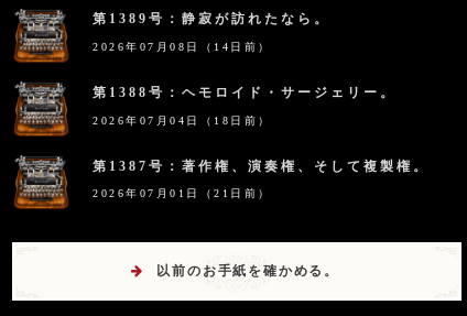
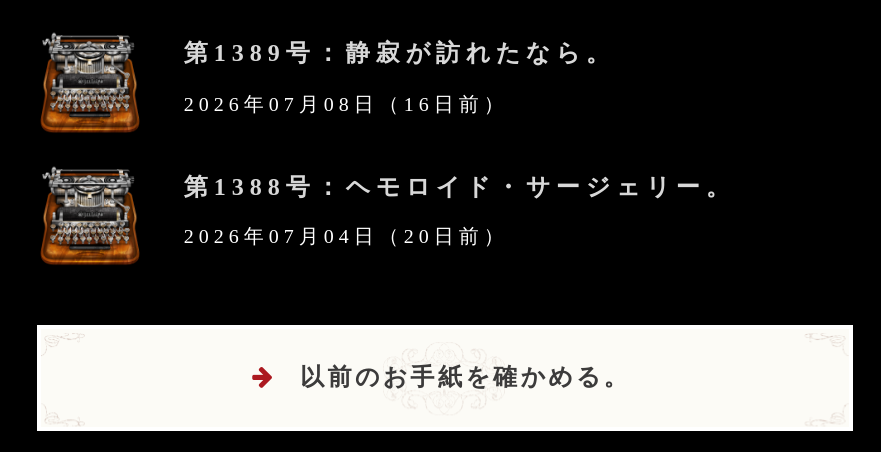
- 2026年07月08日（14日前）
+ 2026年07月08日（16日前）

- 2026年07月04日（18日前）
- 第1387号：著作権、演奏権、そして複製権。
- 2026年07月01日（21日前）
+ 2026年07月04日（20日前）
